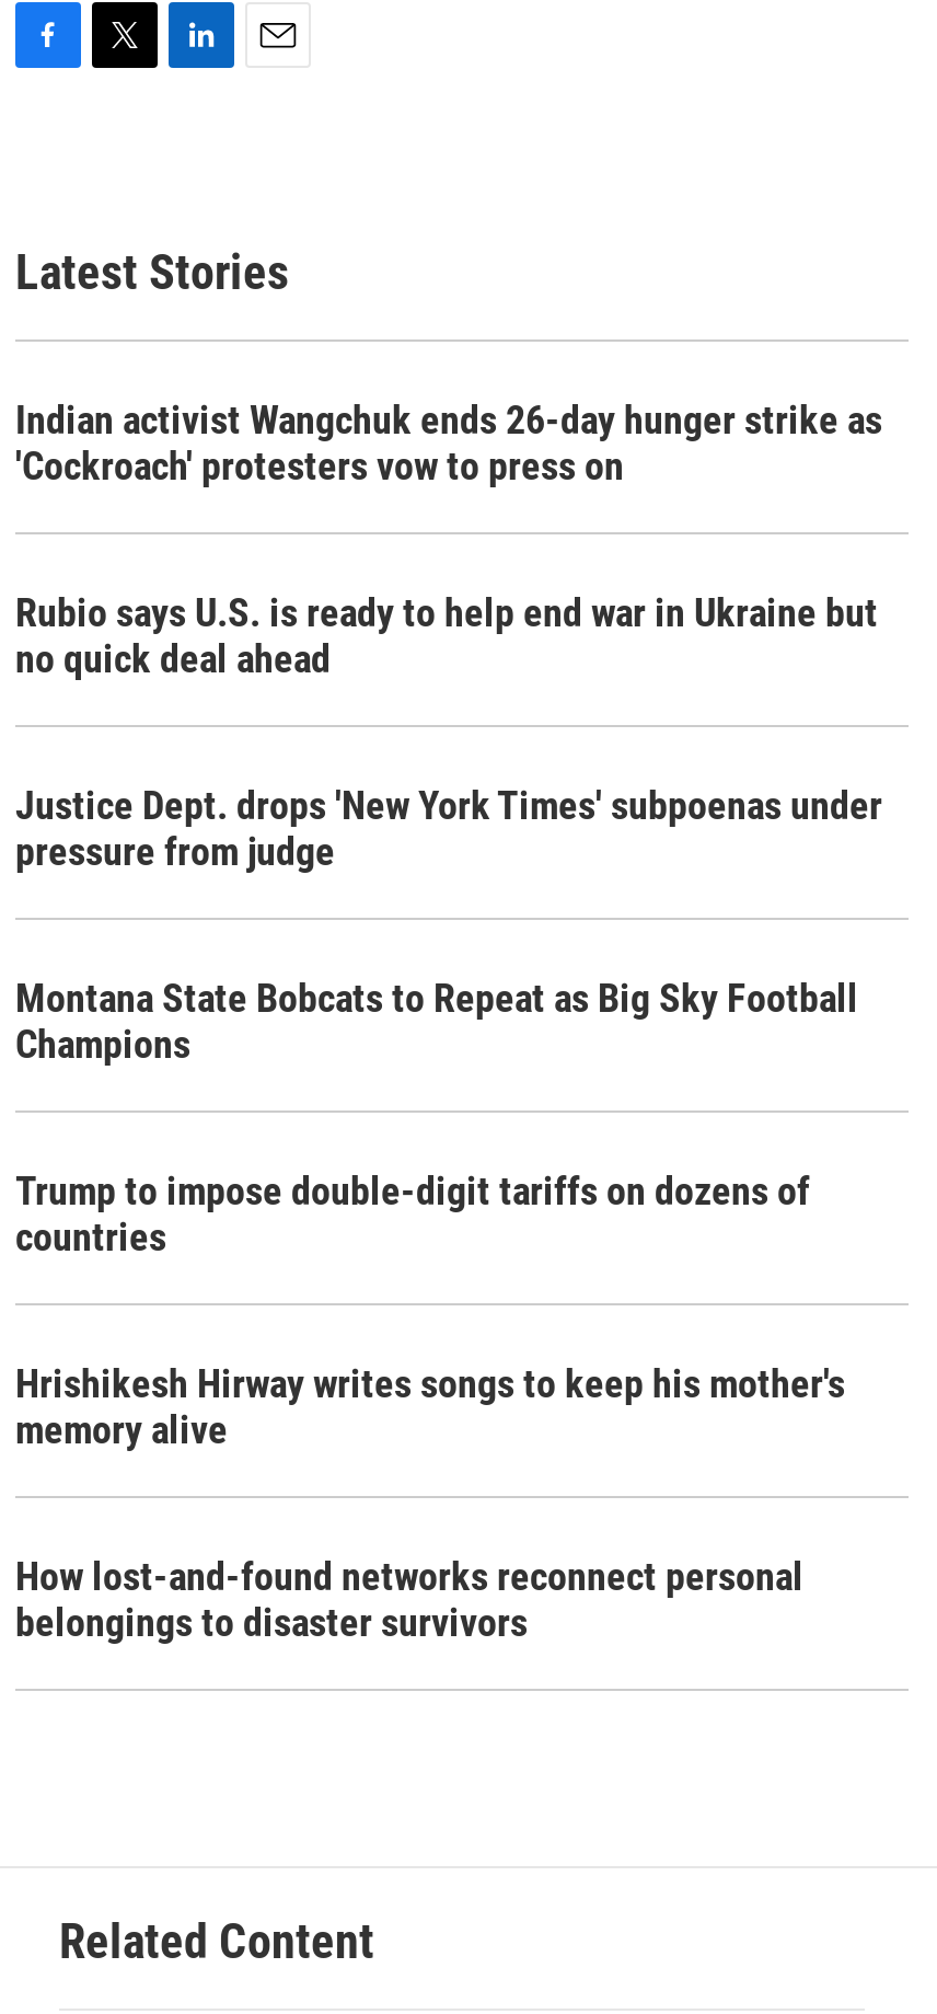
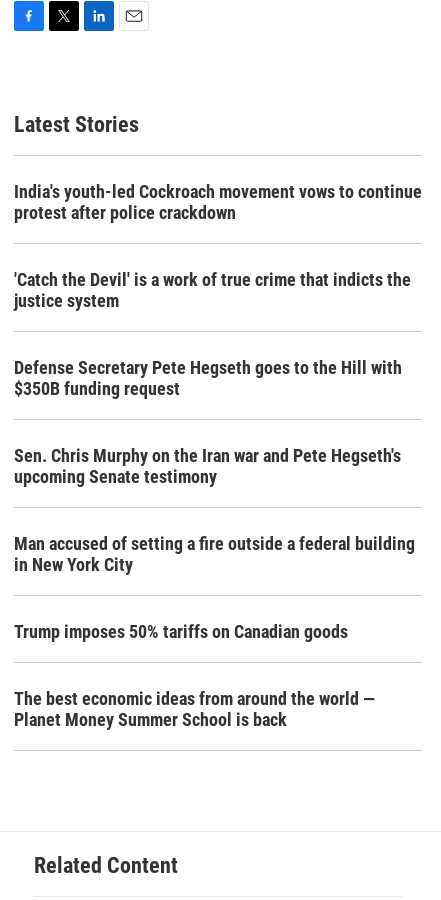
- Indian activist Wangchuk ends 26-day hunger strike as
- 'Cockroach' protesters vow to press on
+ India's youth-led Cockroach movement vows to continue
+ protest after police crackdown

- Rubio says U.S. is ready to help end war in Ukraine but
- no quick deal ahead
+ 'Catch the Devil' is a work of true crime that indicts the
+ justice system

- Justice Dept. drops 'New York Times' subpoenas under
- pressure from judge
+ Defense Secretary Pete Hegseth goes to the Hill with
+ $350B funding request

- Montana State Bobcats to Repeat as Big Sky Football
- Champions
+ Sen. Chris Murphy on the Iran war and Pete Hegseth's
+ upcoming Senate testimony

- Trump to impose double-digit tariffs on dozens of
- countries
+ Man accused of setting a fire outside a federal building
+ in New York City

- Hrishikesh Hirway writes songs to keep his mother's
- memory alive
+ Trump imposes 50% tariffs on Canadian goods

- How lost-and-found networks reconnect personal
- belongings to disaster survivors
+ The best economic ideas from around the world —
+ Planet Money Summer School is back
